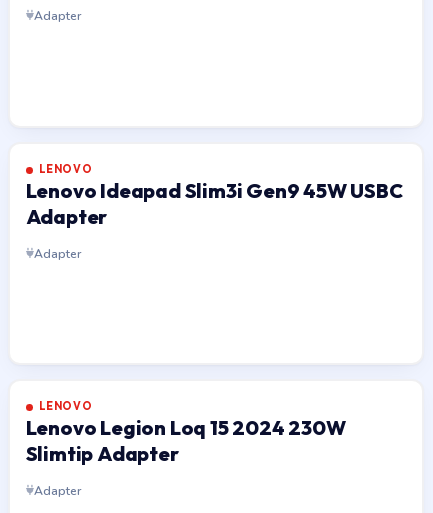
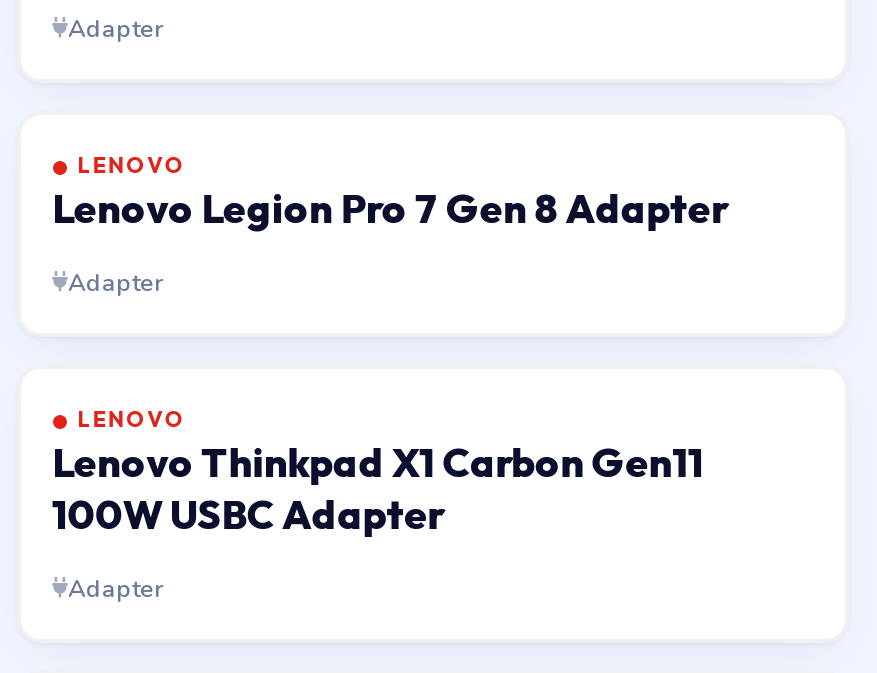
- Lenovo Ideapad Slim3i Gen9 45W USBC
- Adapter
+ Lenovo Legion Pro 7 Gen 8 Adapter

- Lenovo Legion Loq 15 2024 230W
- Slimtip Adapter
+ Lenovo Thinkpad X1 Carbon Gen11
+ 100W USBC Adapter
